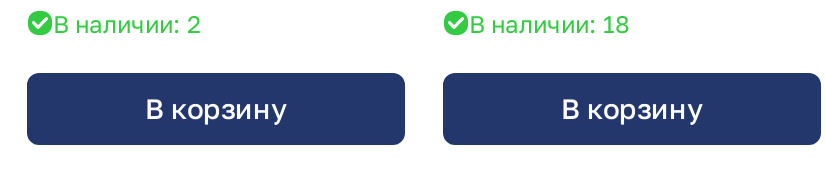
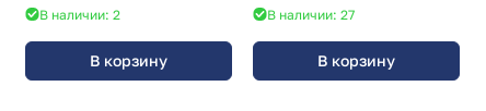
- В наличии: 18
+ В наличии: 27
